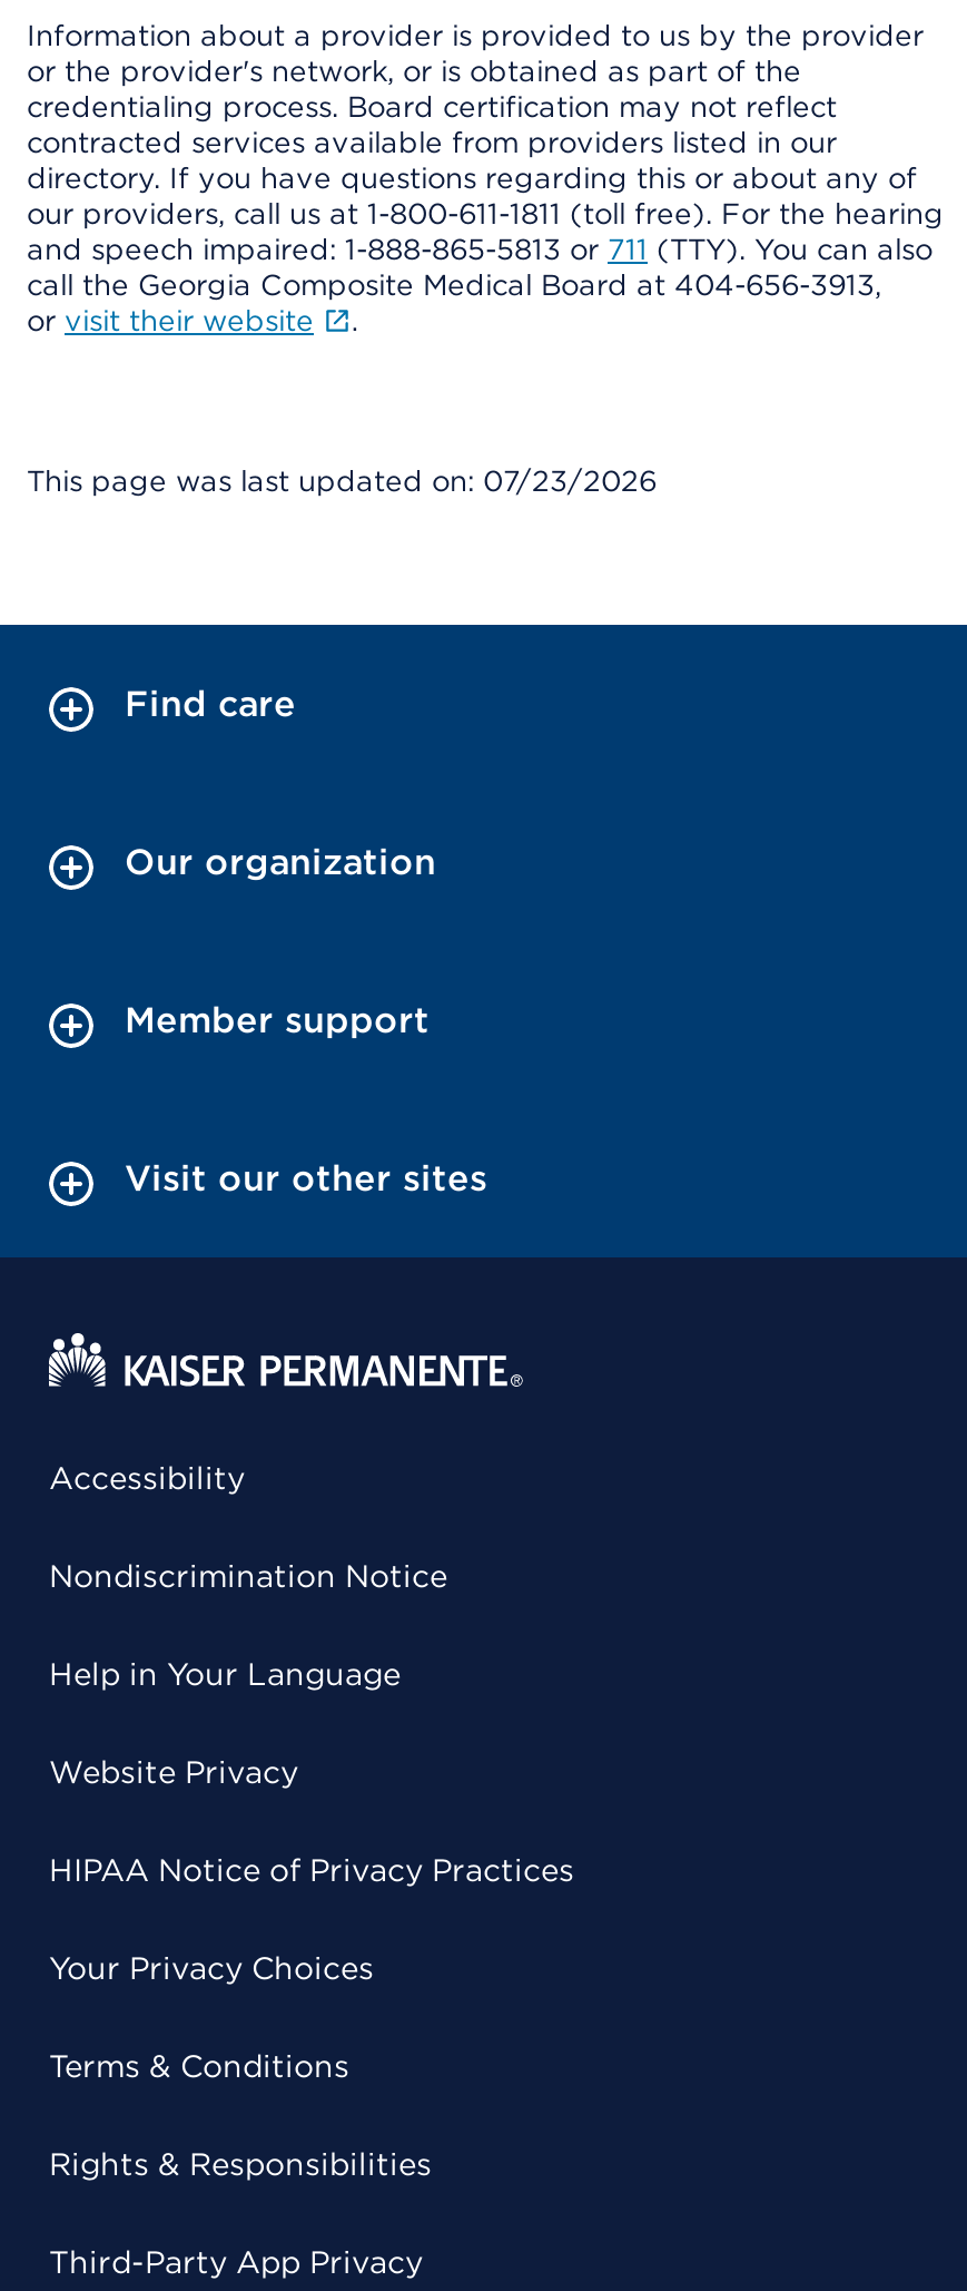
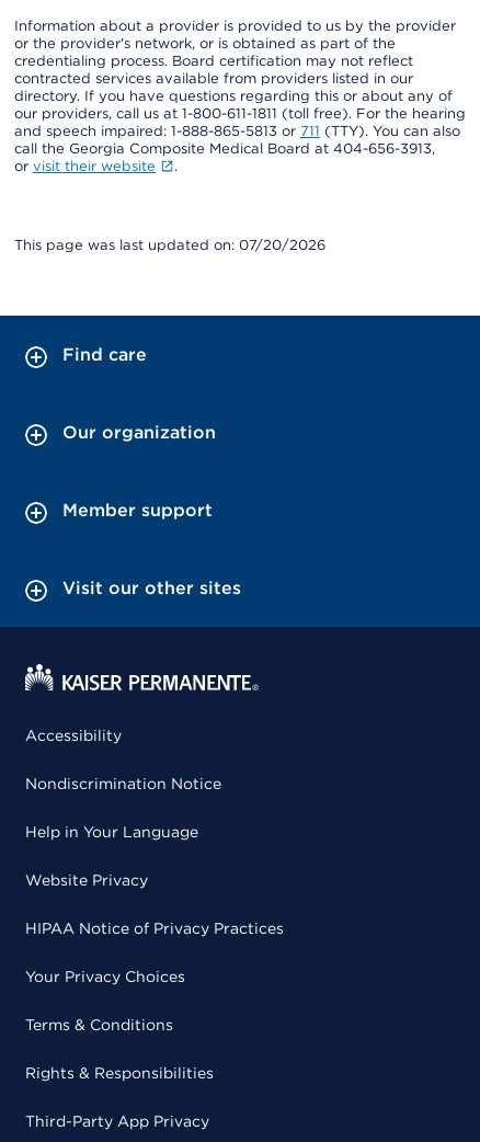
- This page was last updated on: 07/23/2026
+ This page was last updated on: 07/20/2026
